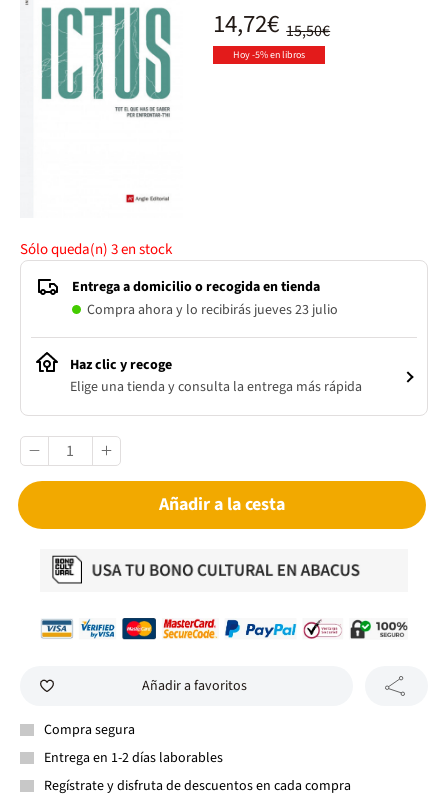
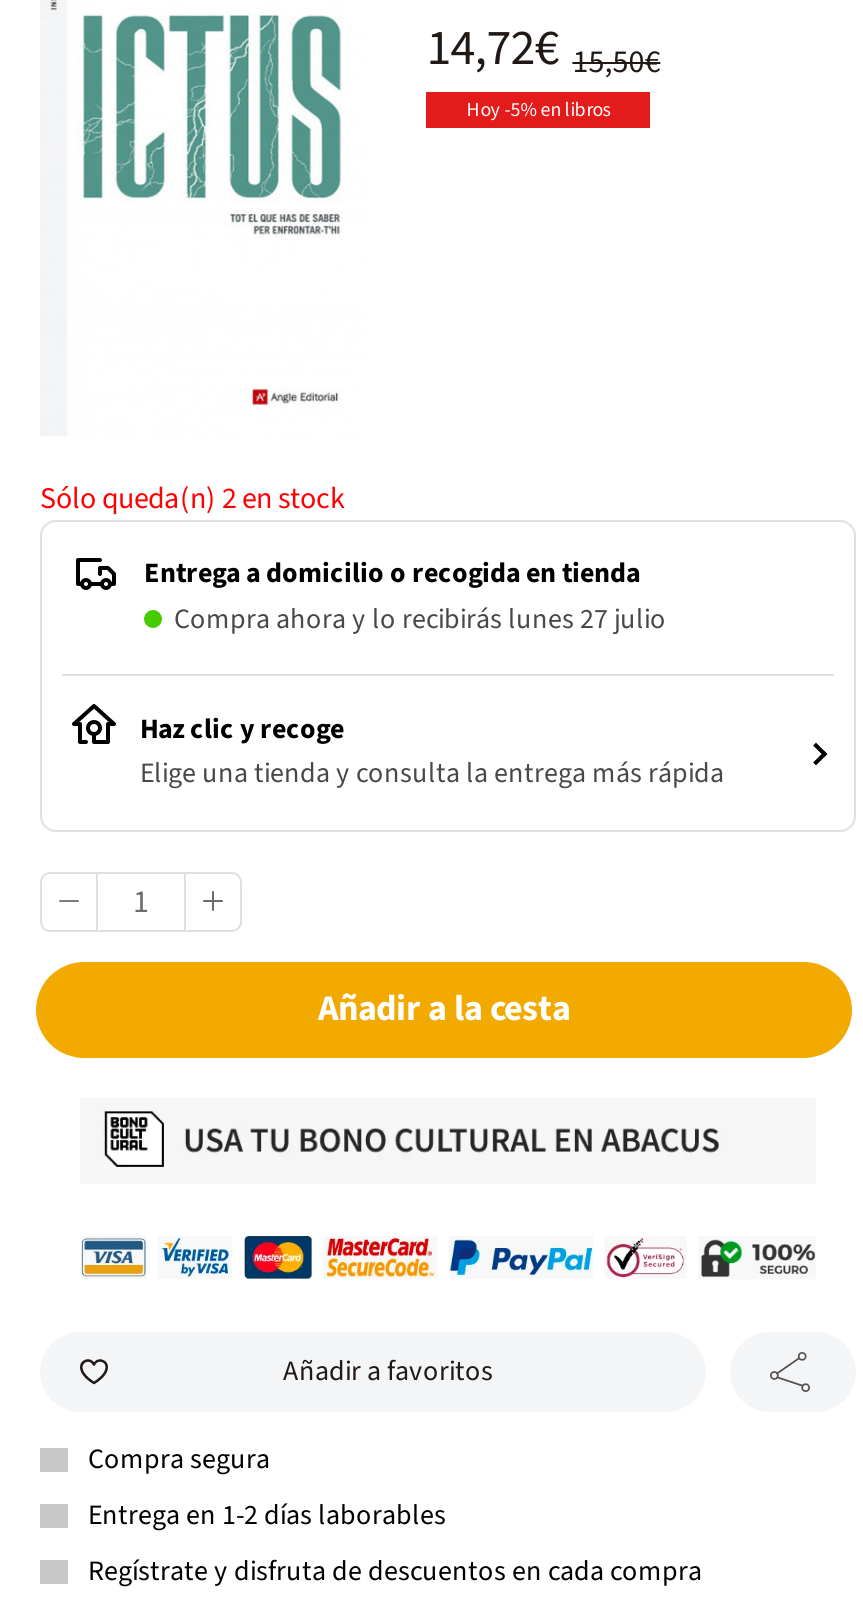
- Sólo queda(n) 3en stock
+ Sólo queda(n) 2en stock

- Compra ahora y lo recibirás jueves 23 julio
+ Compra ahora y lo recibirás lunes 27 julio
